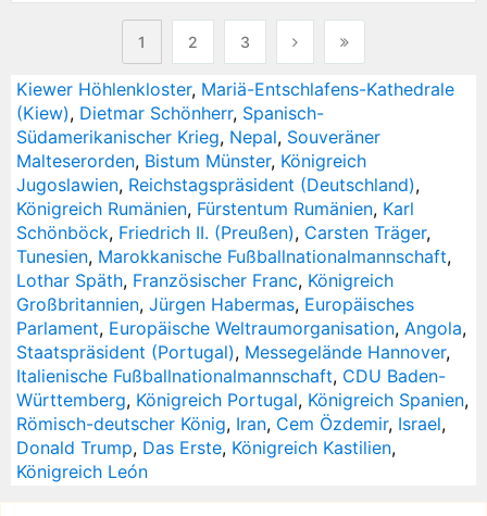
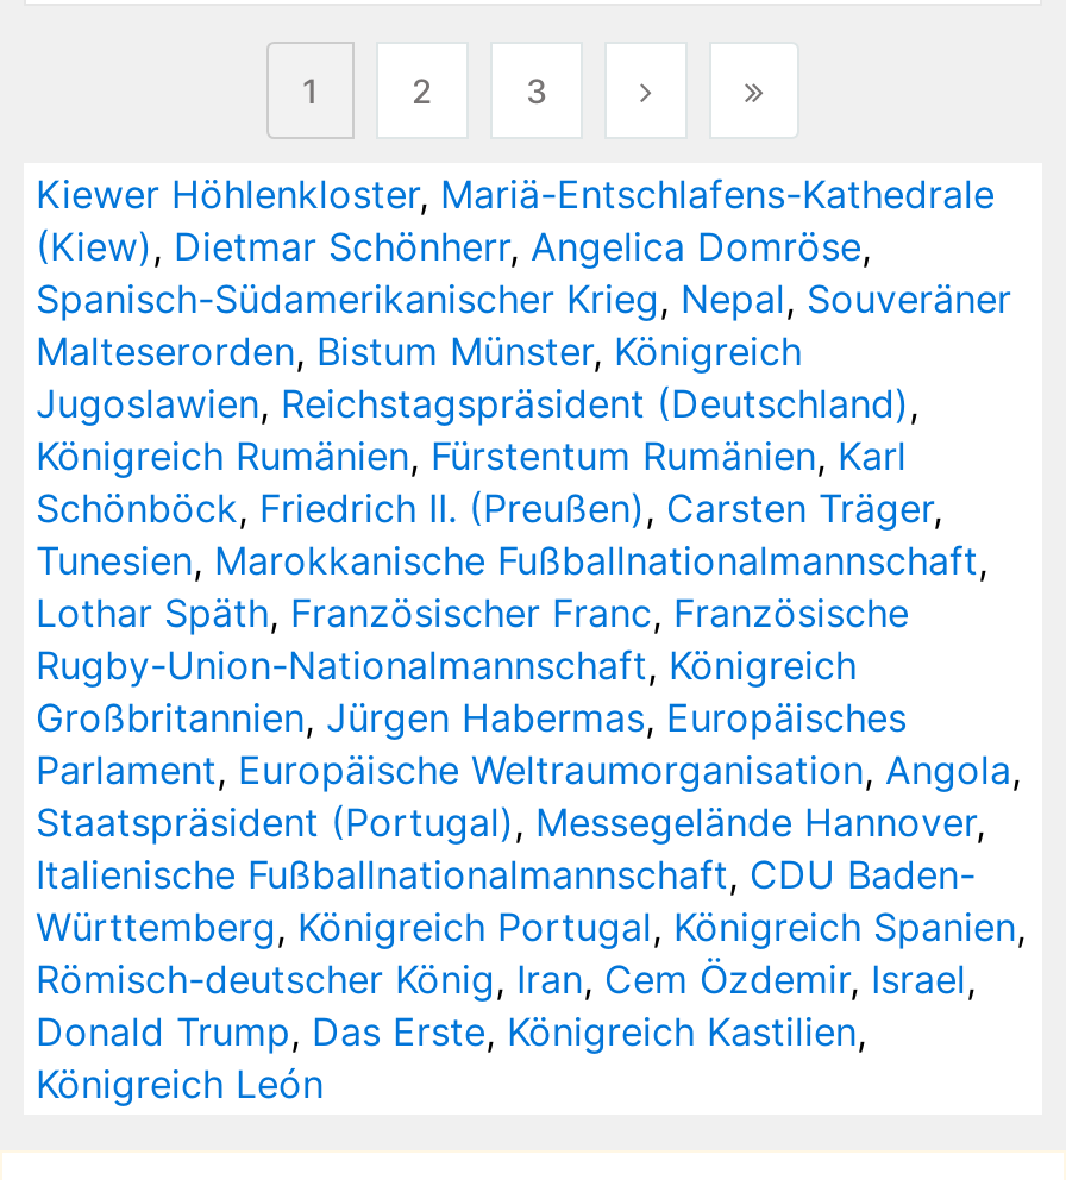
- (Kiew), Dietmar Schönherr, Spanisch-
- Südamerikanischer Krieg, Nepal, Souveräner
+ (Kiew), Dietmar Schönherr, Angelica Domröse,
+ Spanisch-Südamerikanischer Krieg, Nepal, Souveräner

- Lothar Späth, Französischer Franc, Königreich
+ Lothar Späth, Französischer Franc, Französische
+ Rugby-Union-Nationalmannschaft, Königreich
